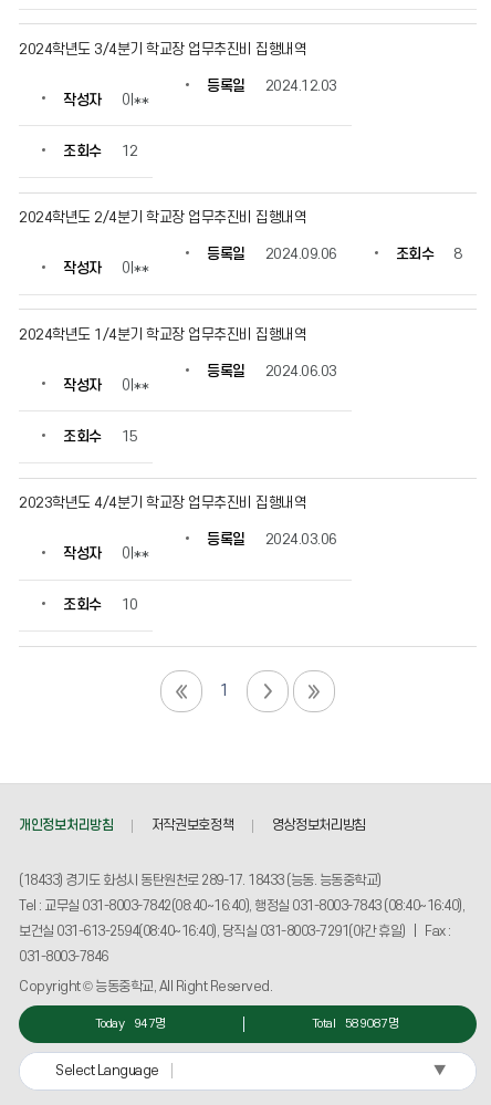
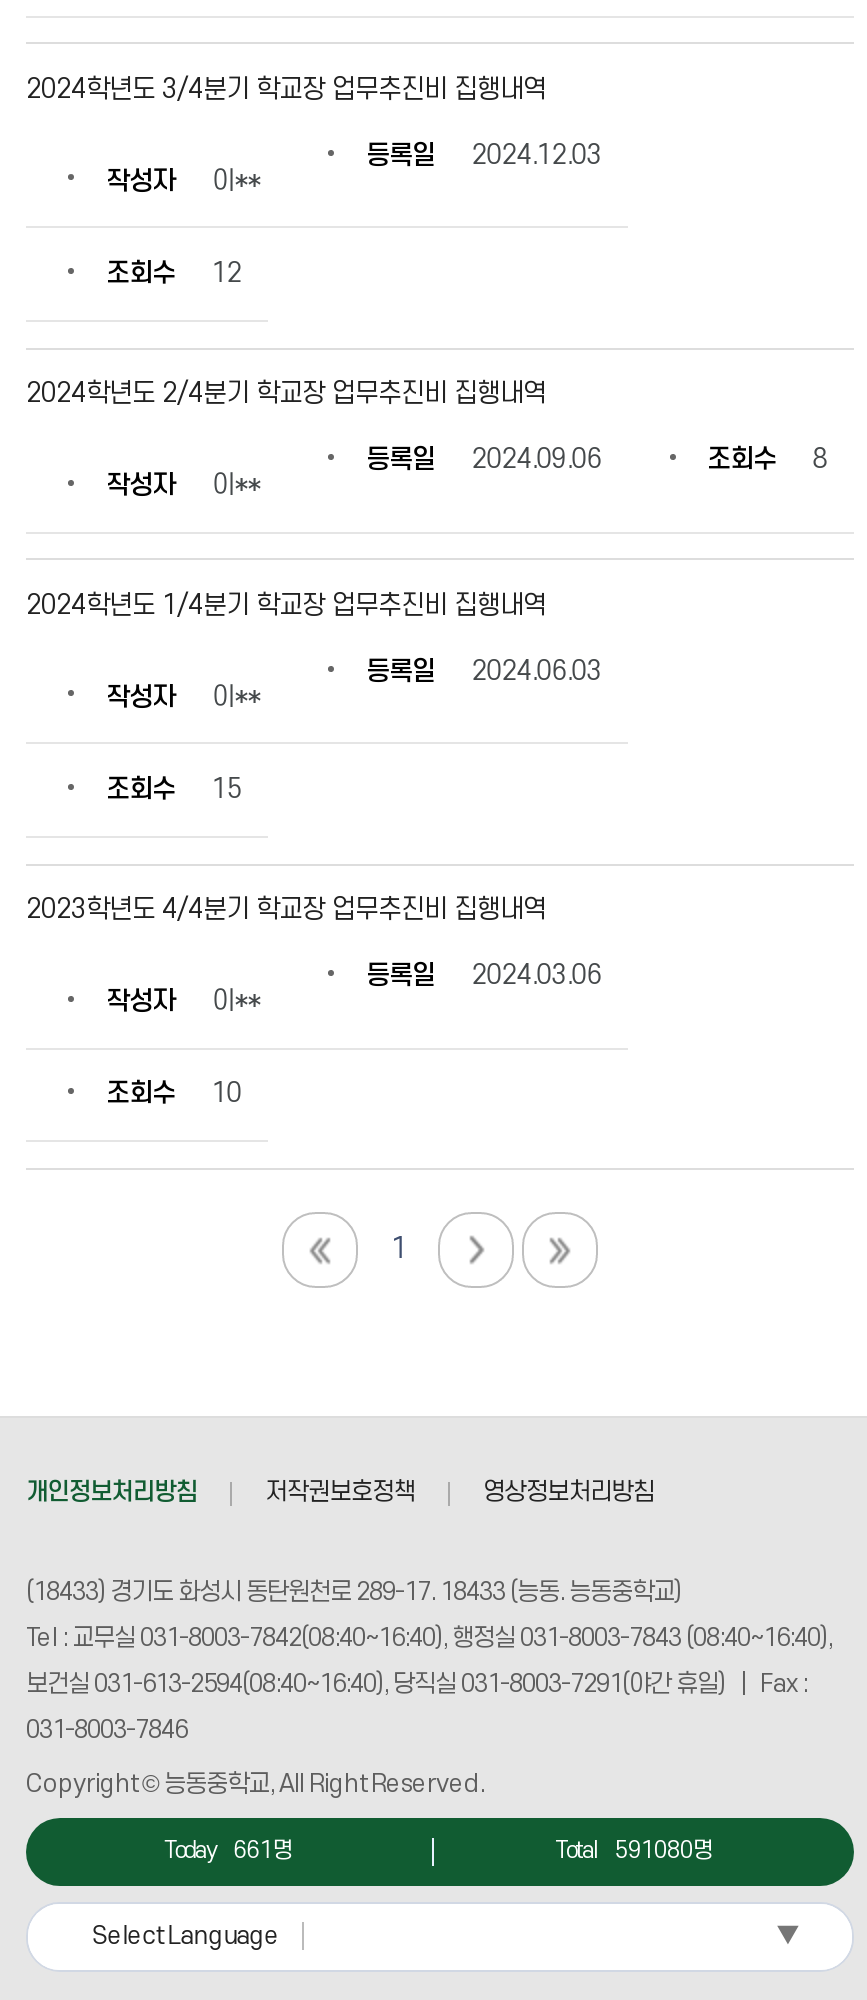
- Today 947명
+ Today 661명

- Total 589087명
+ Total 591080명
